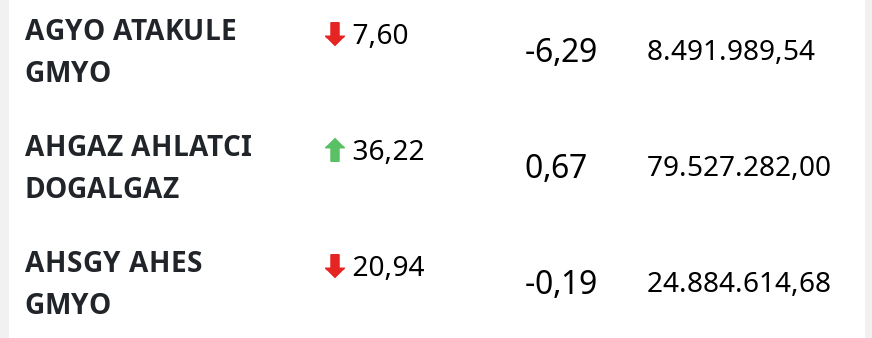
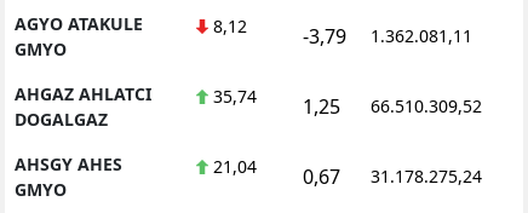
- 7,60
+ 8,12

- -6,29
+ -3,79

- 8.491.989,54
+ 1.362.081,11

- 36,22
+ 35,74

- 0,67
+ 1,25

- 79.527.282,00
+ 66.510.309,52

- 20,94
+ 21,04

- -0,19
+ 0,67

- 24.884.614,68
+ 31.178.275,24
